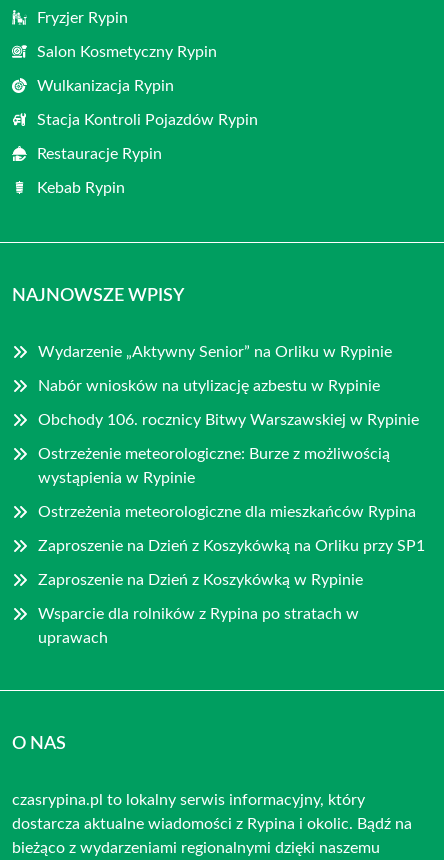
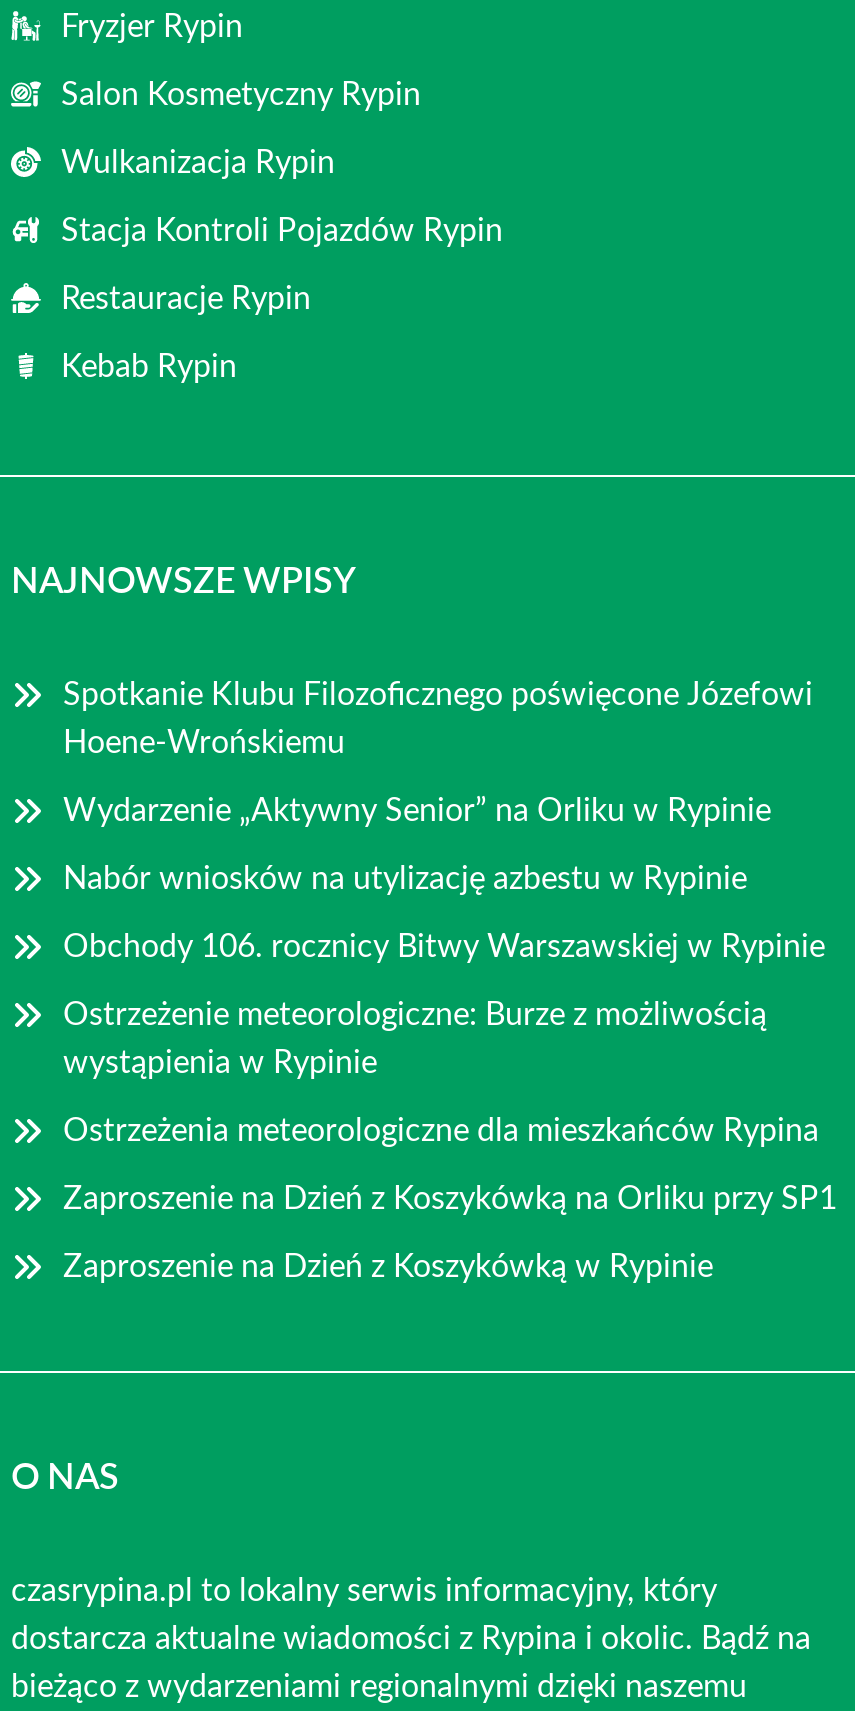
+ Spotkanie Klubu Filozoficznego poświęcone Józefowi
+ Hoene-Wrońskiemu

moved down: Wydarzenie „Aktywny Senior” na Orliku w Rypinie | Nabór wniosków na utylizację azbestu w Rypinie | Obchody 106. rocznicy Bitwy Warszawskiej w Rypinie | Ostrzeżenie meteorologiczne: Burze z możliwością | wystąpienia w Rypinie | Ostrzeżenia meteorologiczne dla mieszkańców Rypina | Zaproszenie na Dzień z Koszykówką na Orliku przy SP1 | Zaproszenie na Dzień z Koszykówką w Rypinie

- Wsparcie dla rolników z Rypina po stratach w
- uprawach
